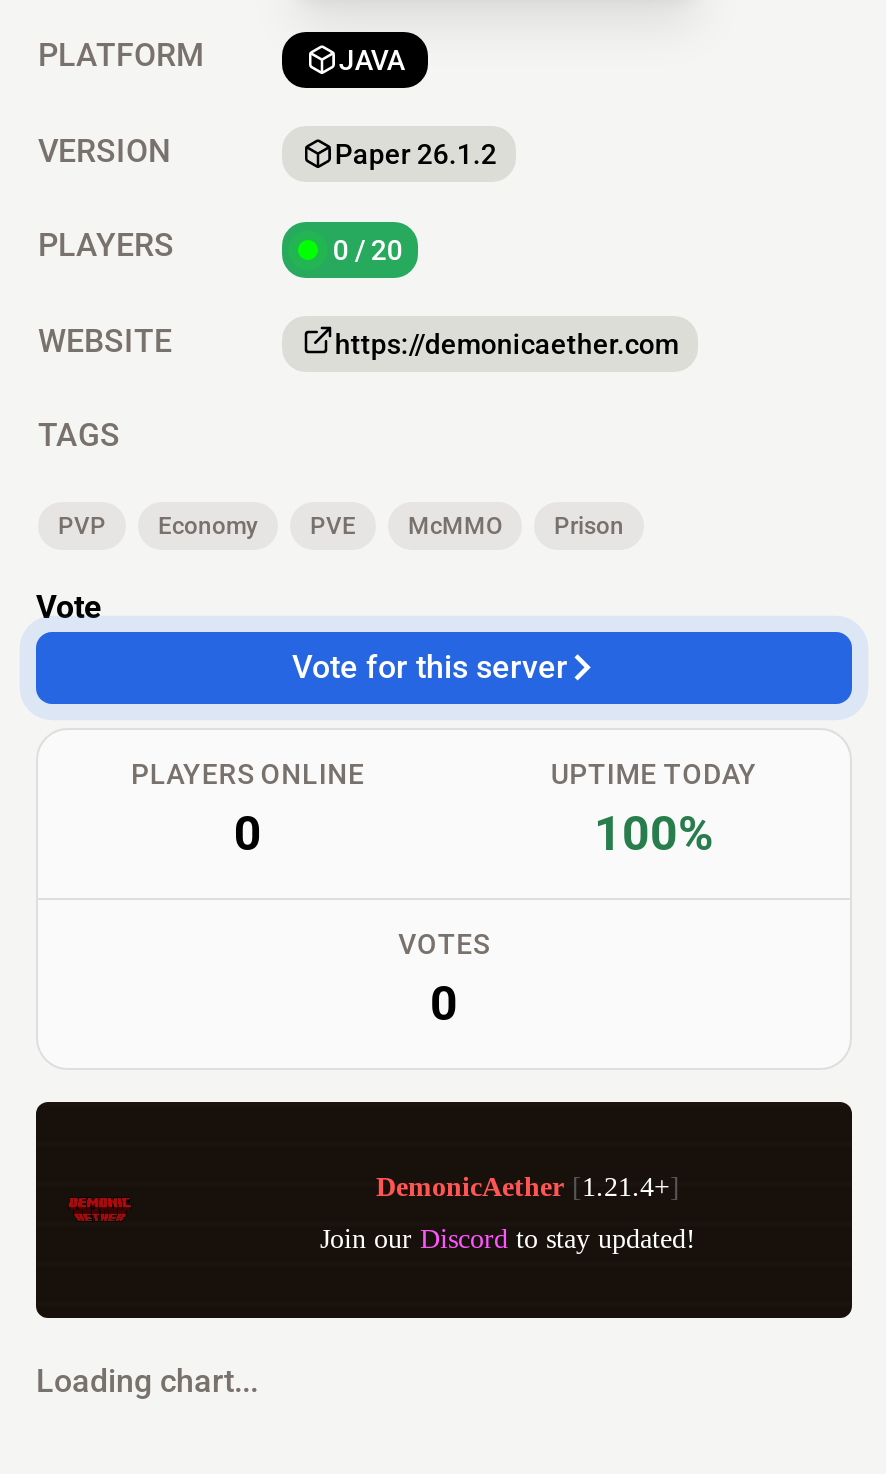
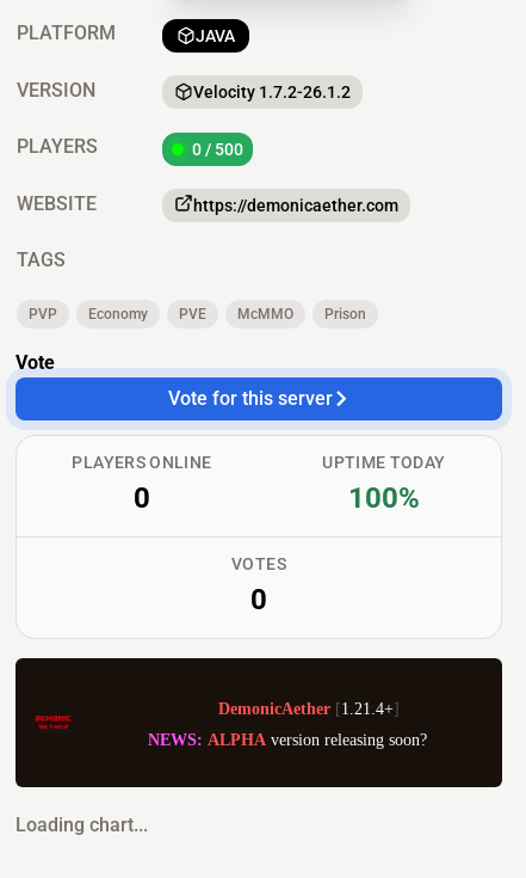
- Paper 26.1.2
+ Velocity 1.7.2-26.1.2

- 0 / 20
+ 0 / 500

- Join our Discord to stay updated!
+ NEWS: ALPHA version releasing soon?
